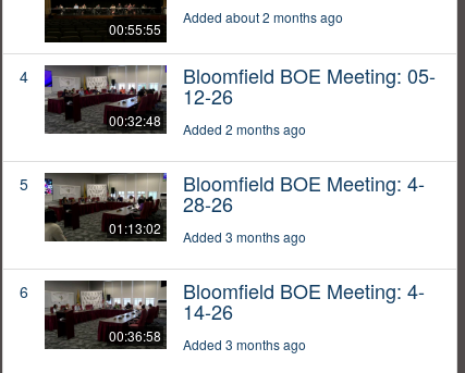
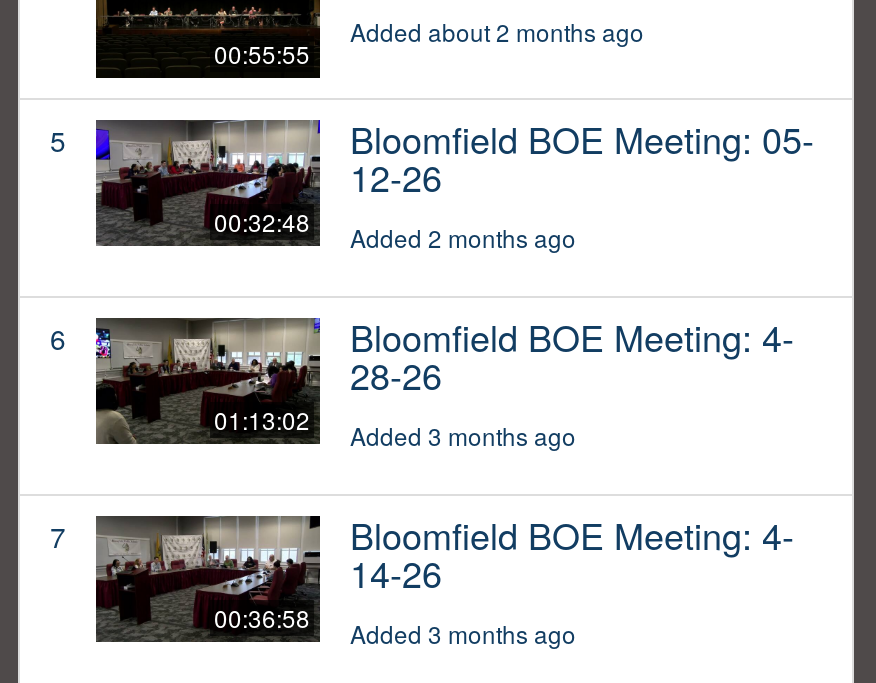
- 4
+ 5

- 5
+ 6

- 6
+ 7
